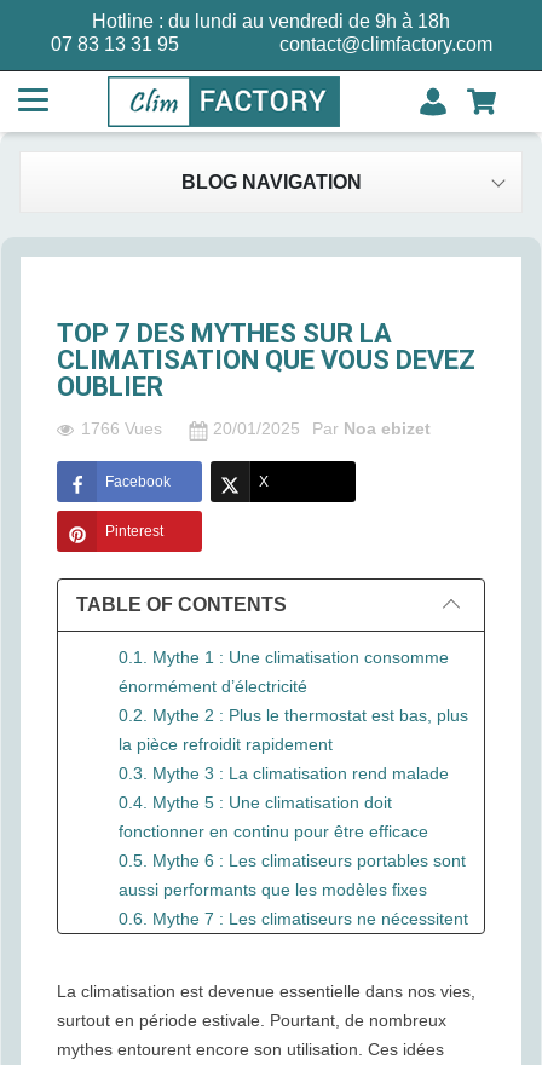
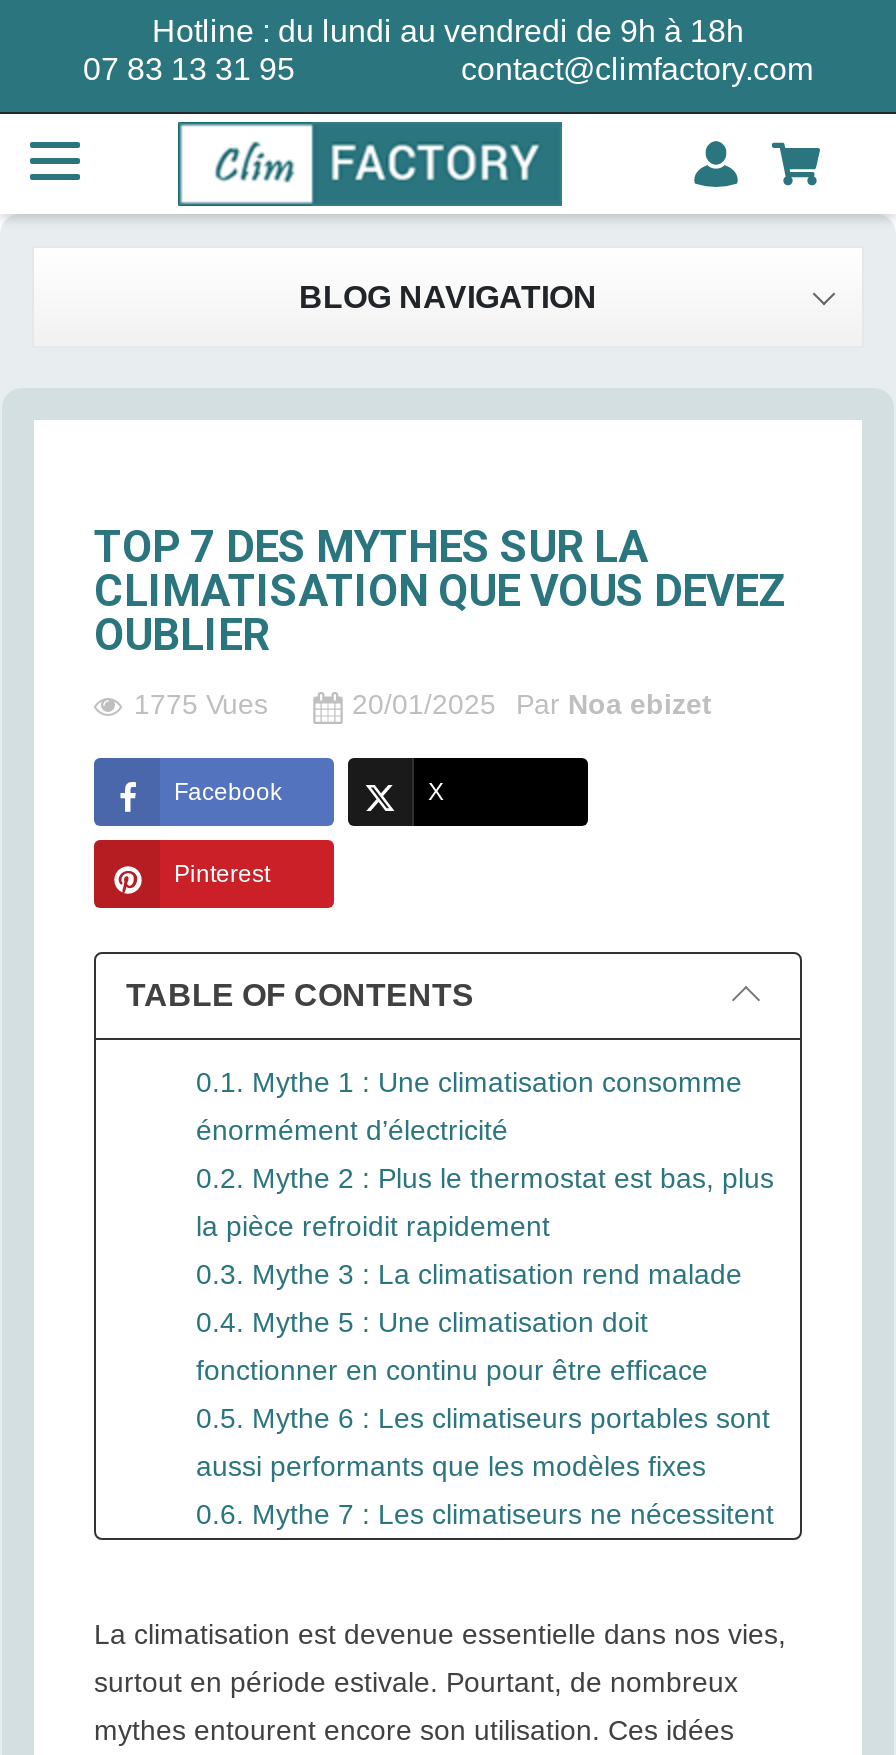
- 1766 Vues
+ 1775 Vues
